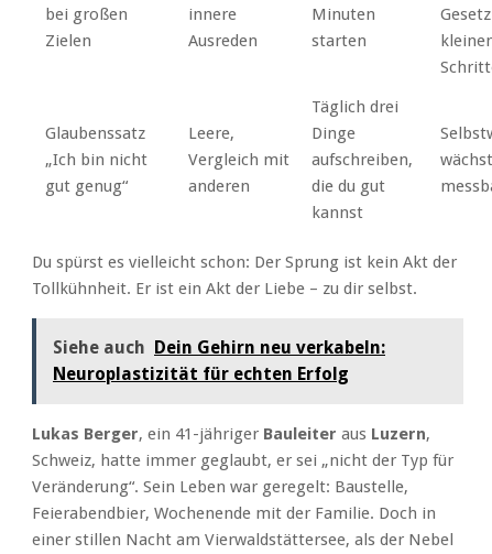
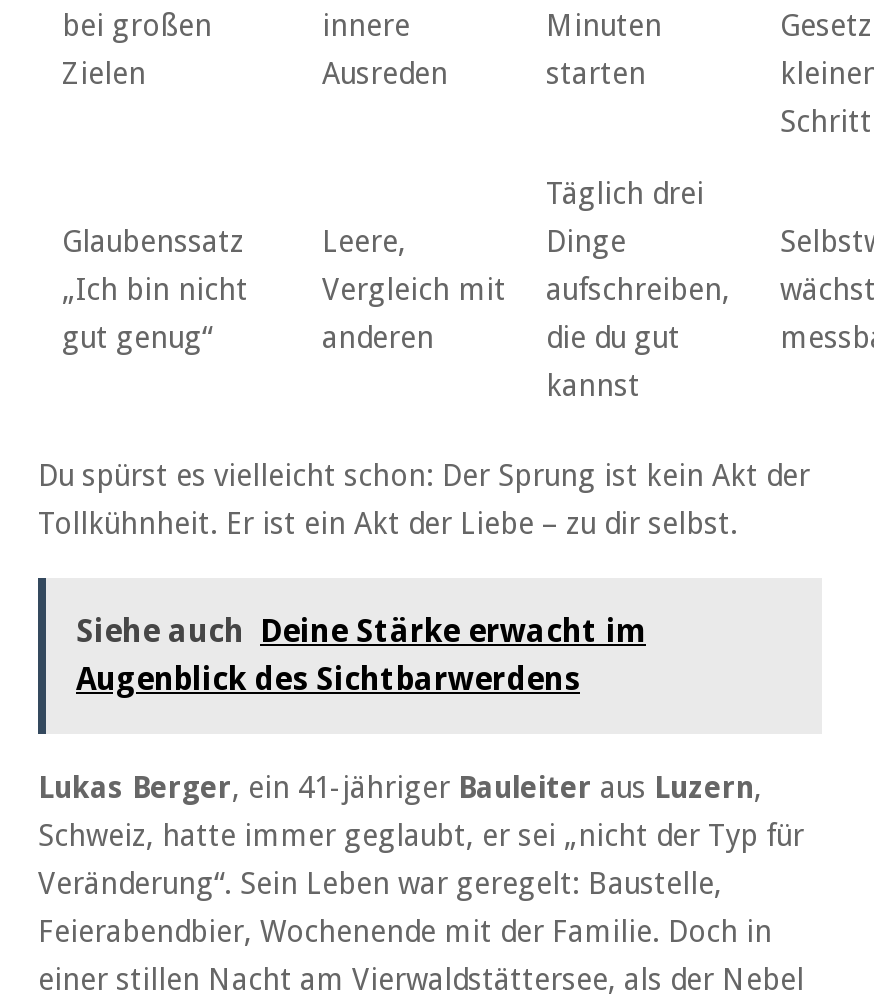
- Siehe auch Dein Gehirn neu verkabeln:
- Neuroplastizität für echten Erfolg
+ Siehe auch Deine Stärke erwacht im
+ Augenblick des Sichtbarwerdens
